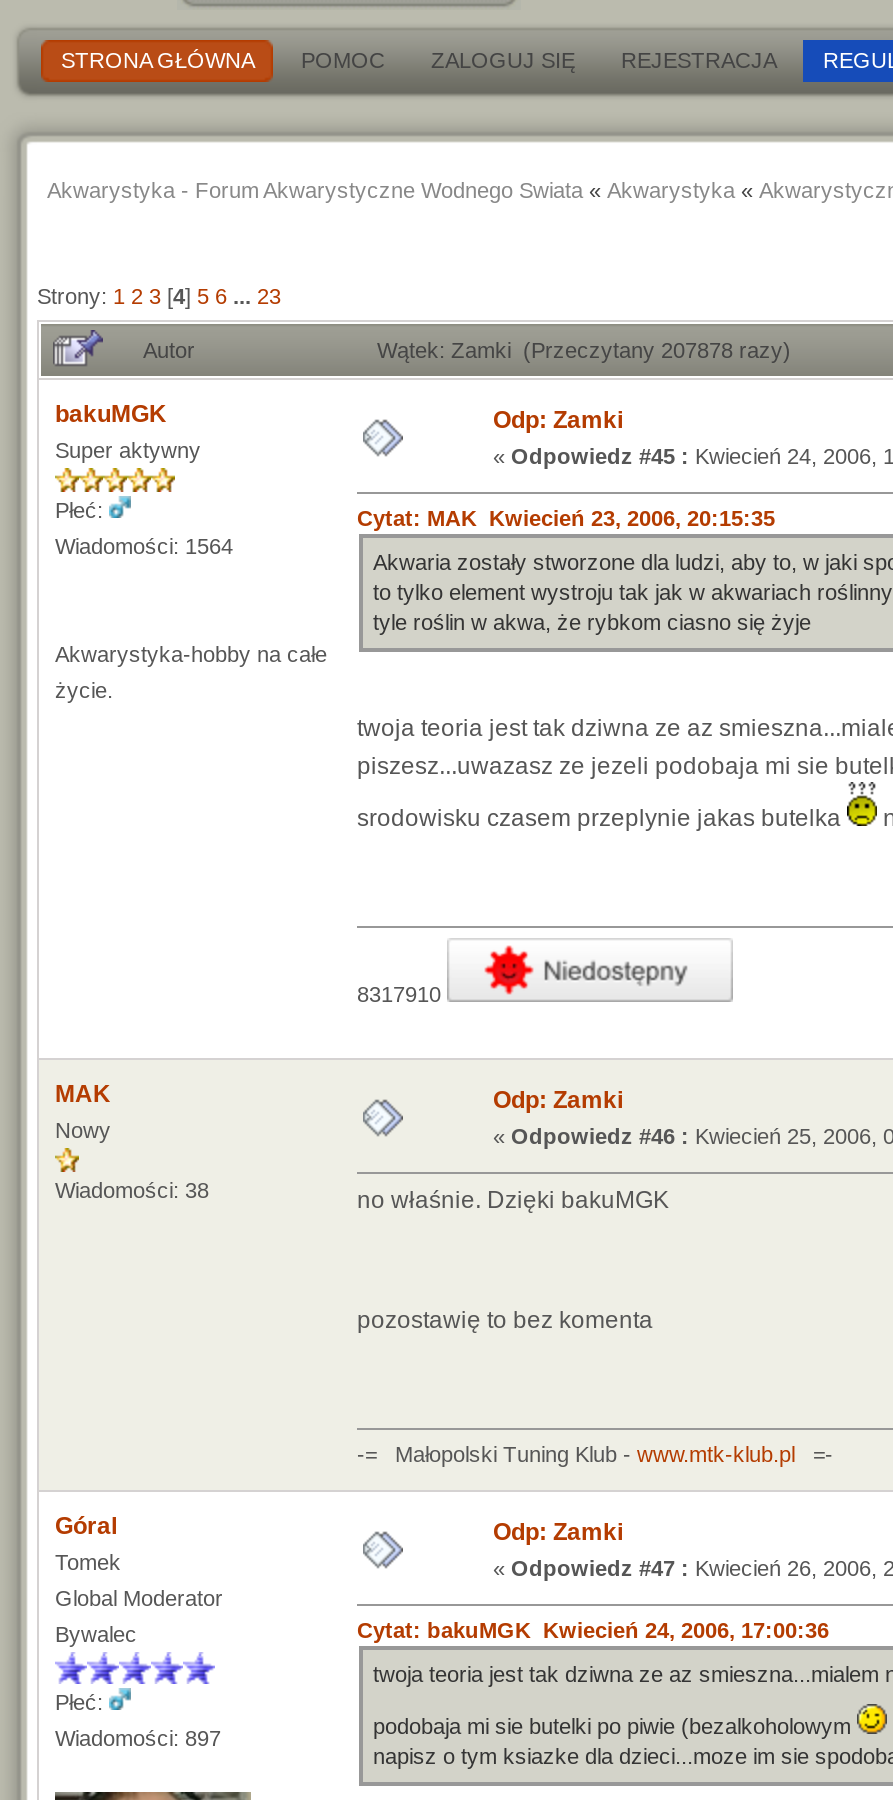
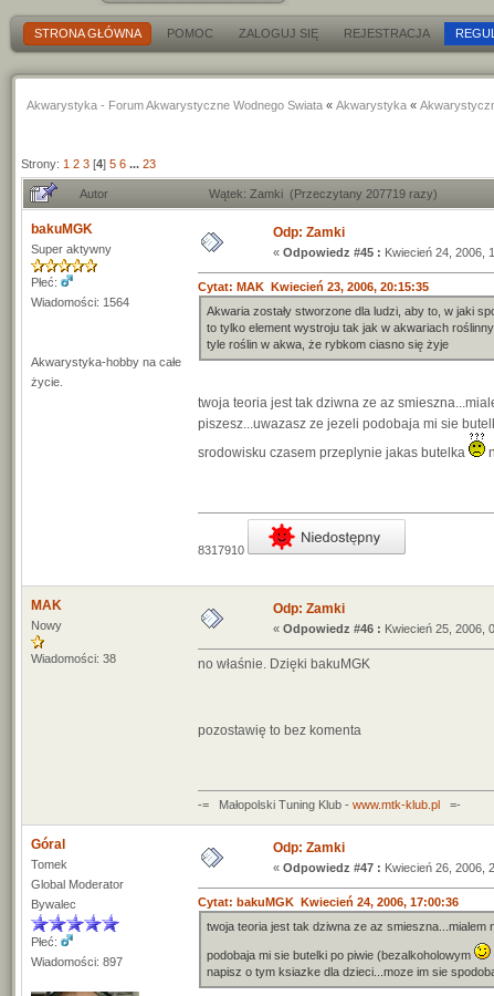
- Wątek: Zamki (Przeczytany 207878 razy)
+ Wątek: Zamki (Przeczytany 207719 razy)
